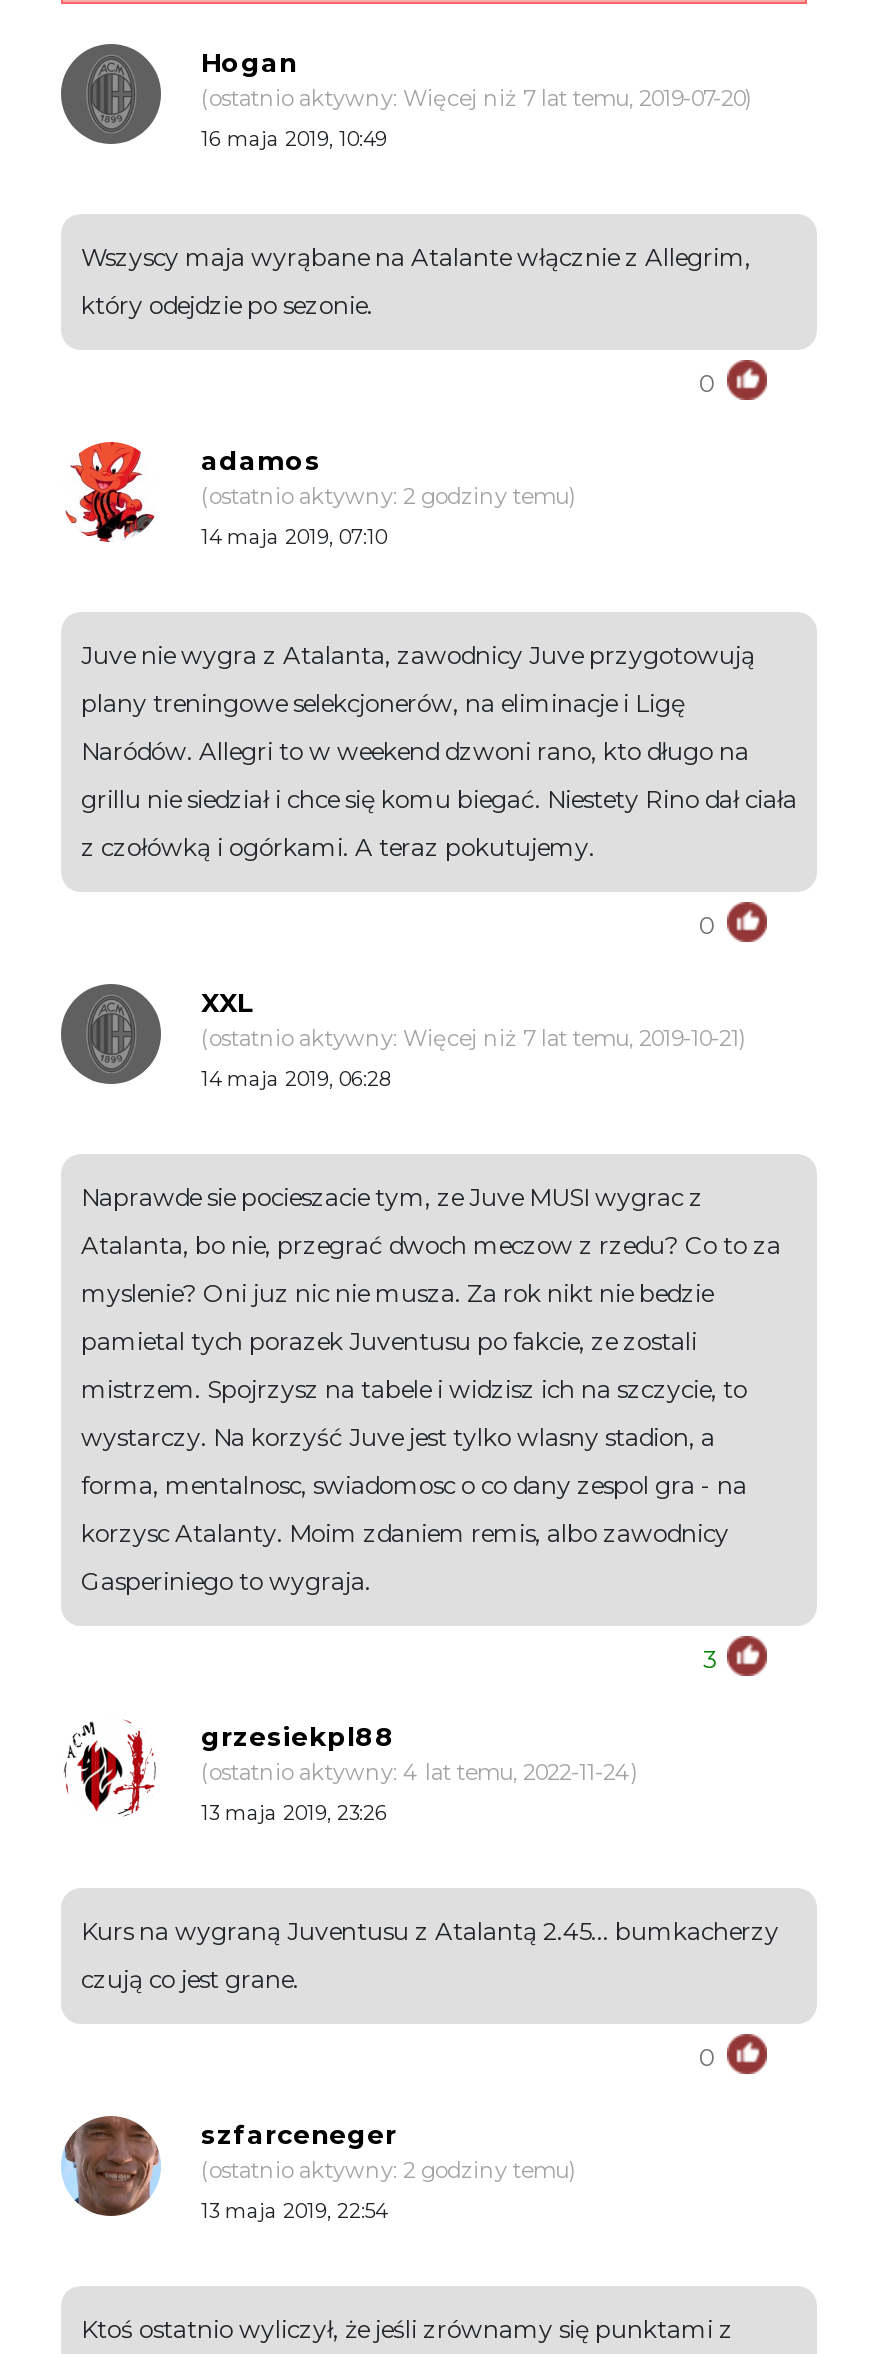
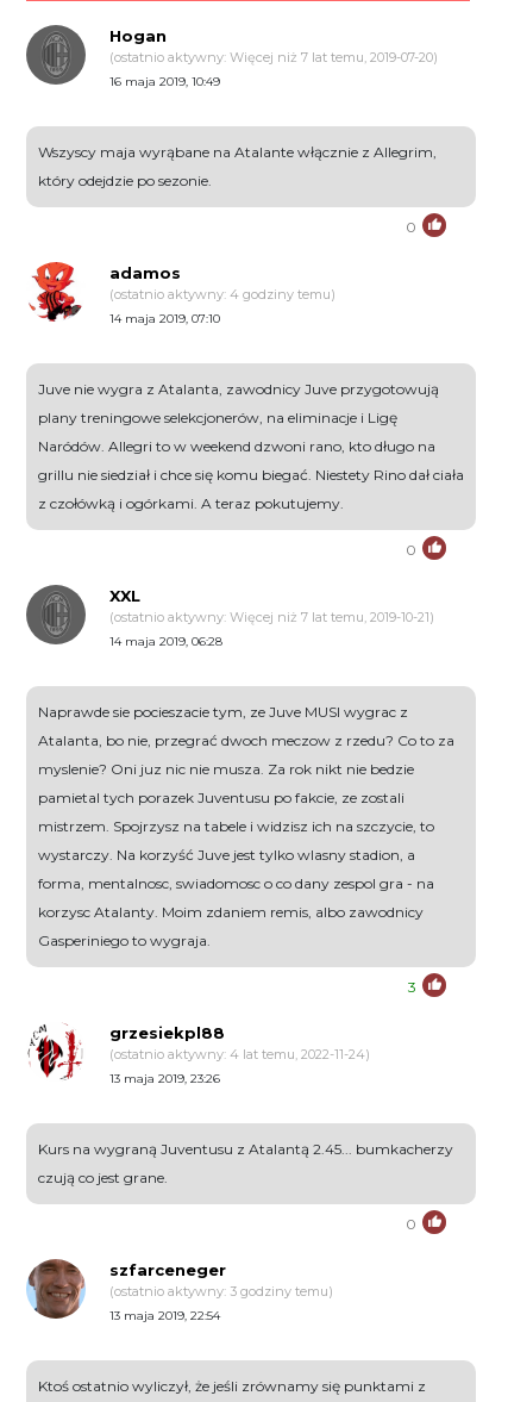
- (ostatnio aktywny: 2 godziny temu)
+ (ostatnio aktywny: 4 godziny temu)

- (ostatnio aktywny: 2 godziny temu)
+ (ostatnio aktywny: 3 godziny temu)
